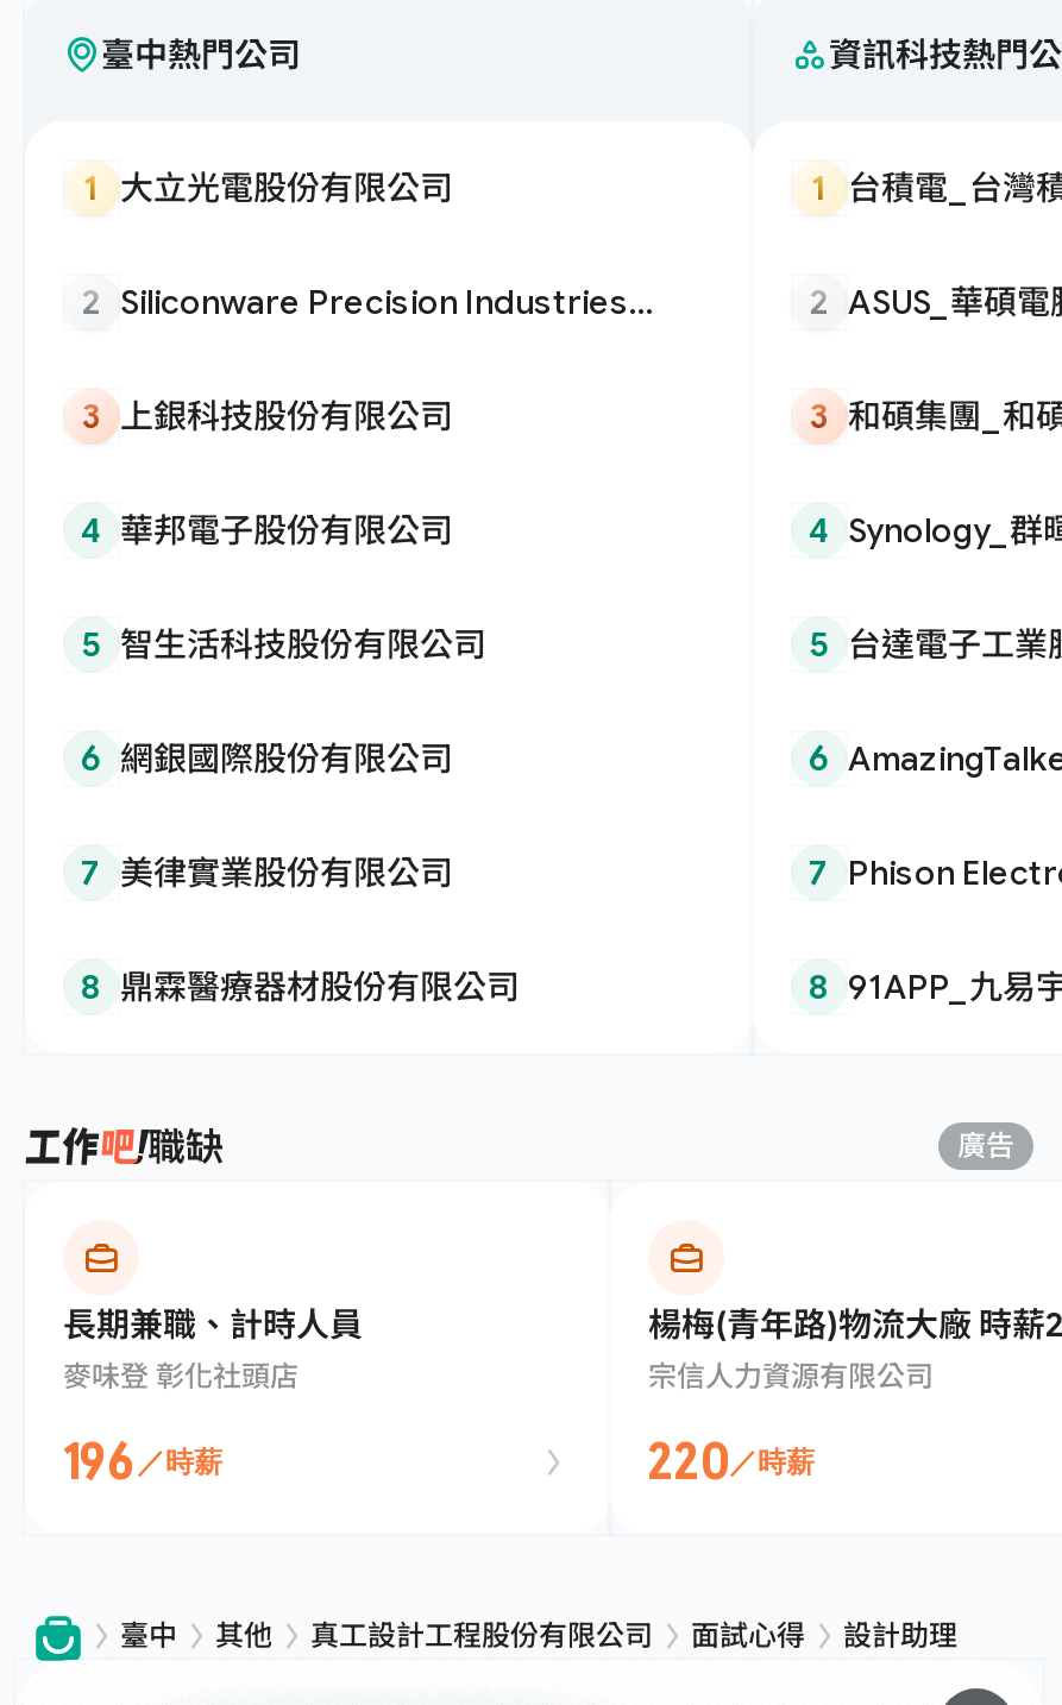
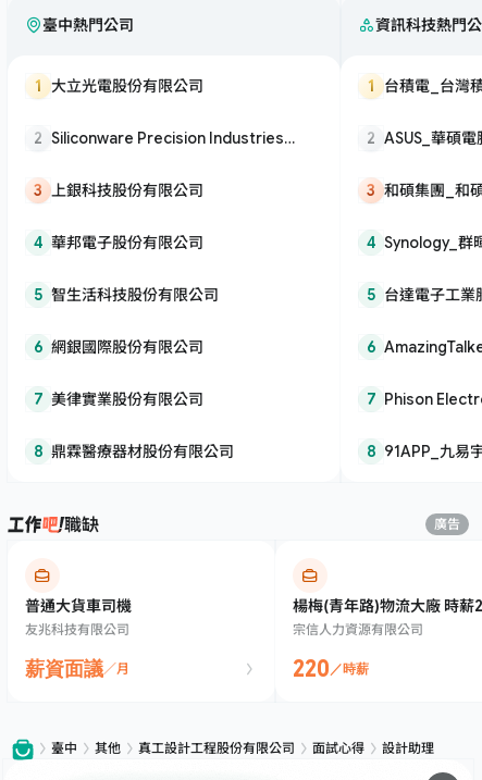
- 長期兼職、計時人員
- 麥味登 彰化社頭店
+ 普通大貨車司機
+ 友兆科技有限公司

- 196／時薪
+ 薪資面議／月
